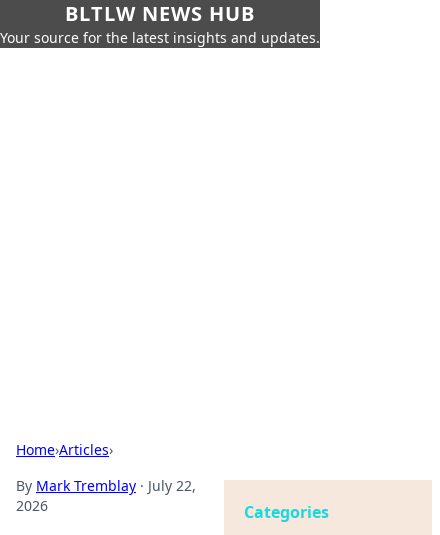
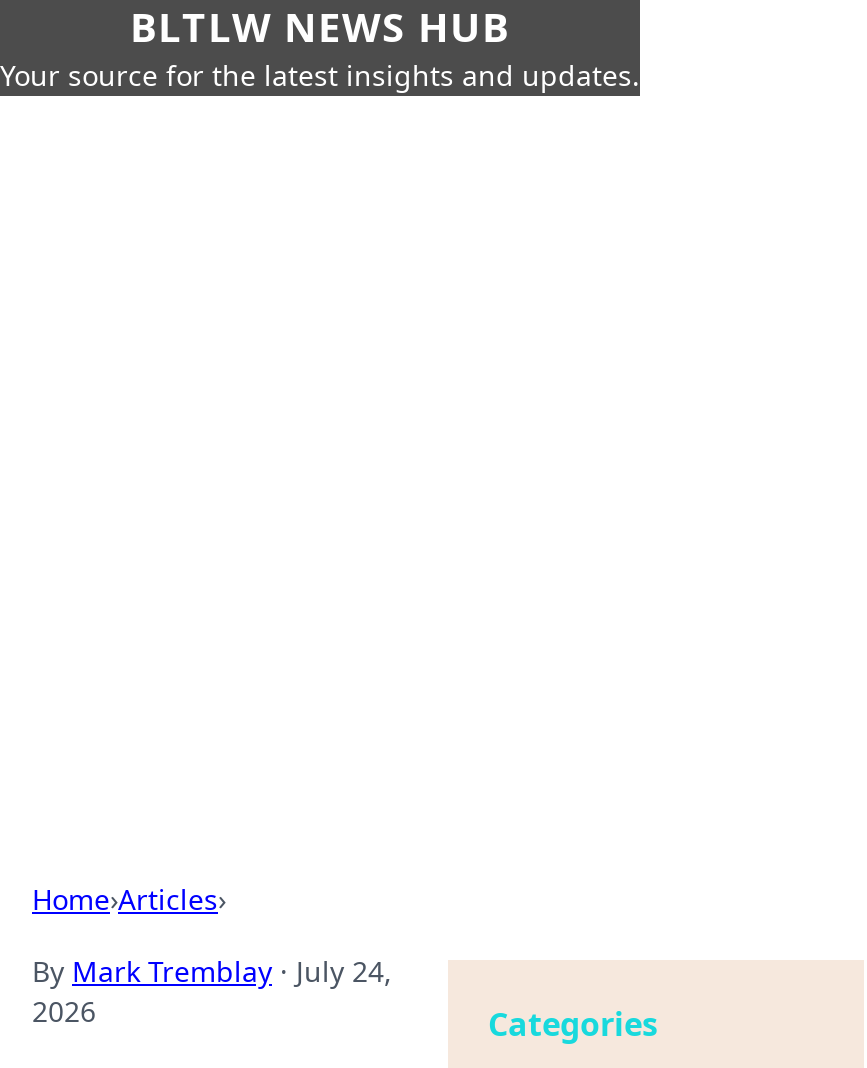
- By Mark Tremblay · July 22,
+ By Mark Tremblay · July 24,
